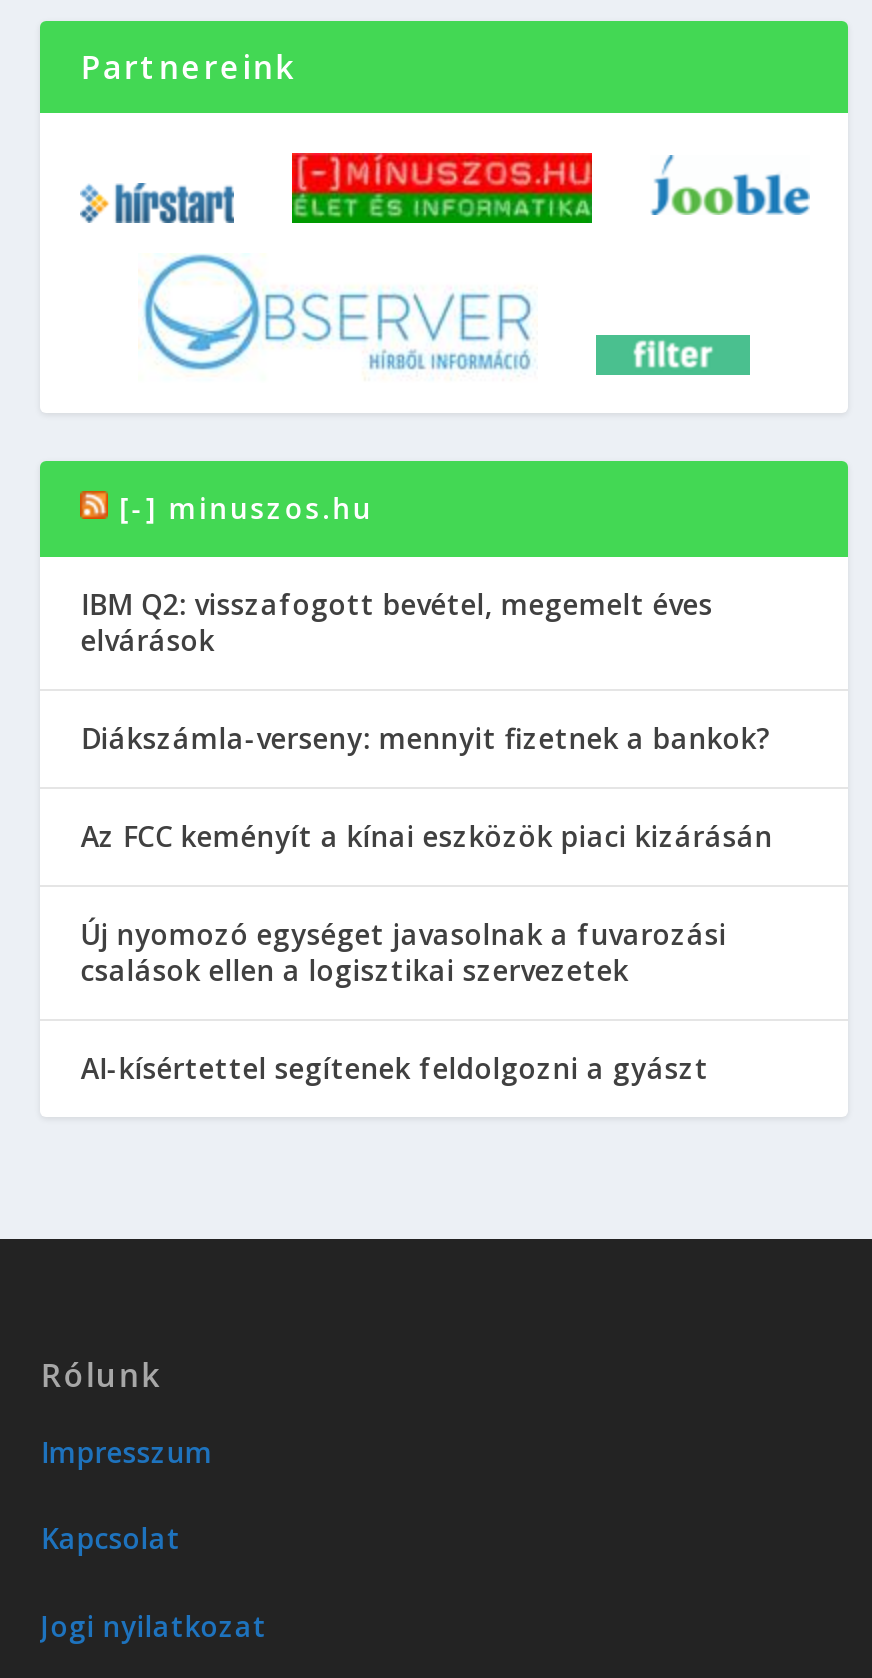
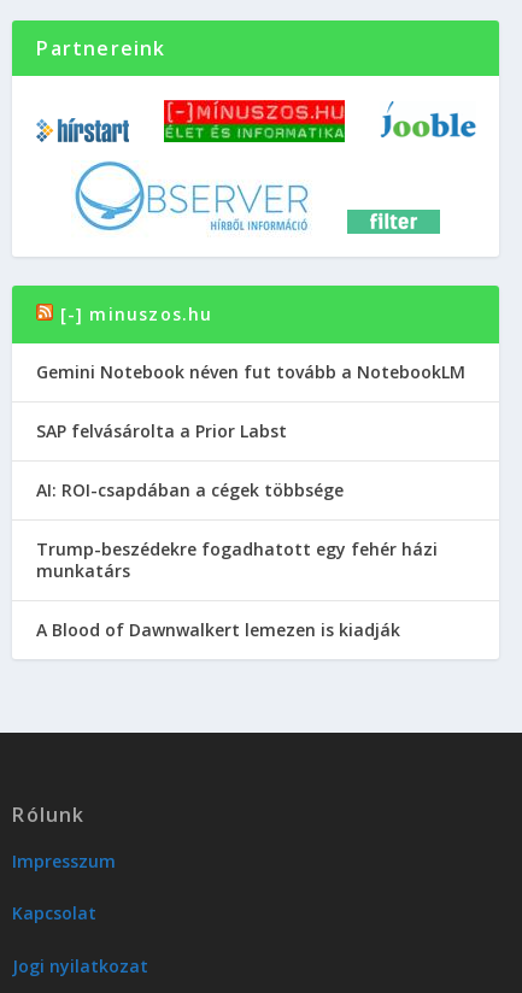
- IBM Q2: visszafogott bevétel, megemelt éves
- elvárások
+ Gemini Notebook néven fut tovább a NotebookLM

- Diákszámla-verseny: mennyit fizetnek a bankok?
+ SAP felvásárolta a Prior Labst

- Az FCC keményít a kínai eszközök piaci kizárásán
+ AI: ROI-csapdában a cégek többsége

- Új nyomozó egységet javasolnak a fuvarozási
- csalások ellen a logisztikai szervezetek
+ Trump-beszédekre fogadhatott egy fehér házi
+ munkatárs

- AI-kísértettel segítenek feldolgozni a gyászt
+ A Blood of Dawnwalkert lemezen is kiadják
